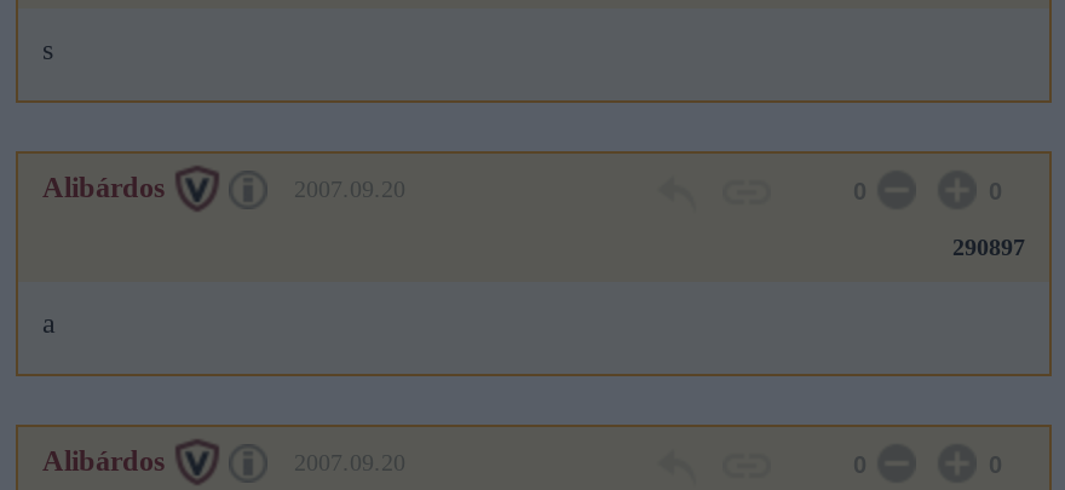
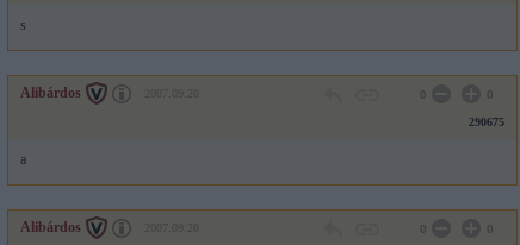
- 290897
+ 290675
